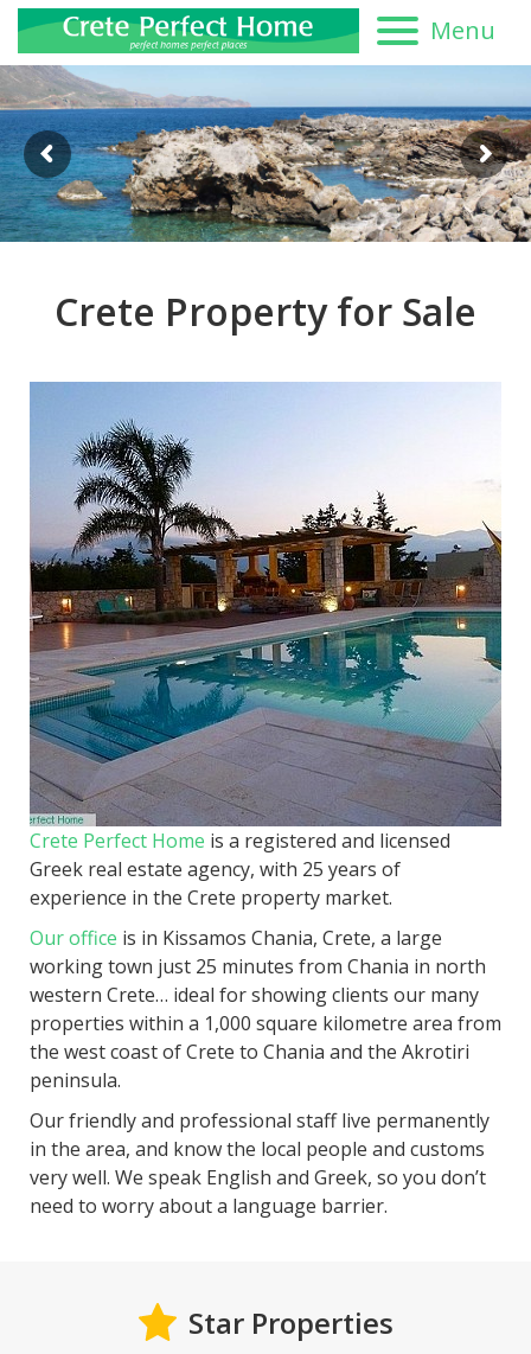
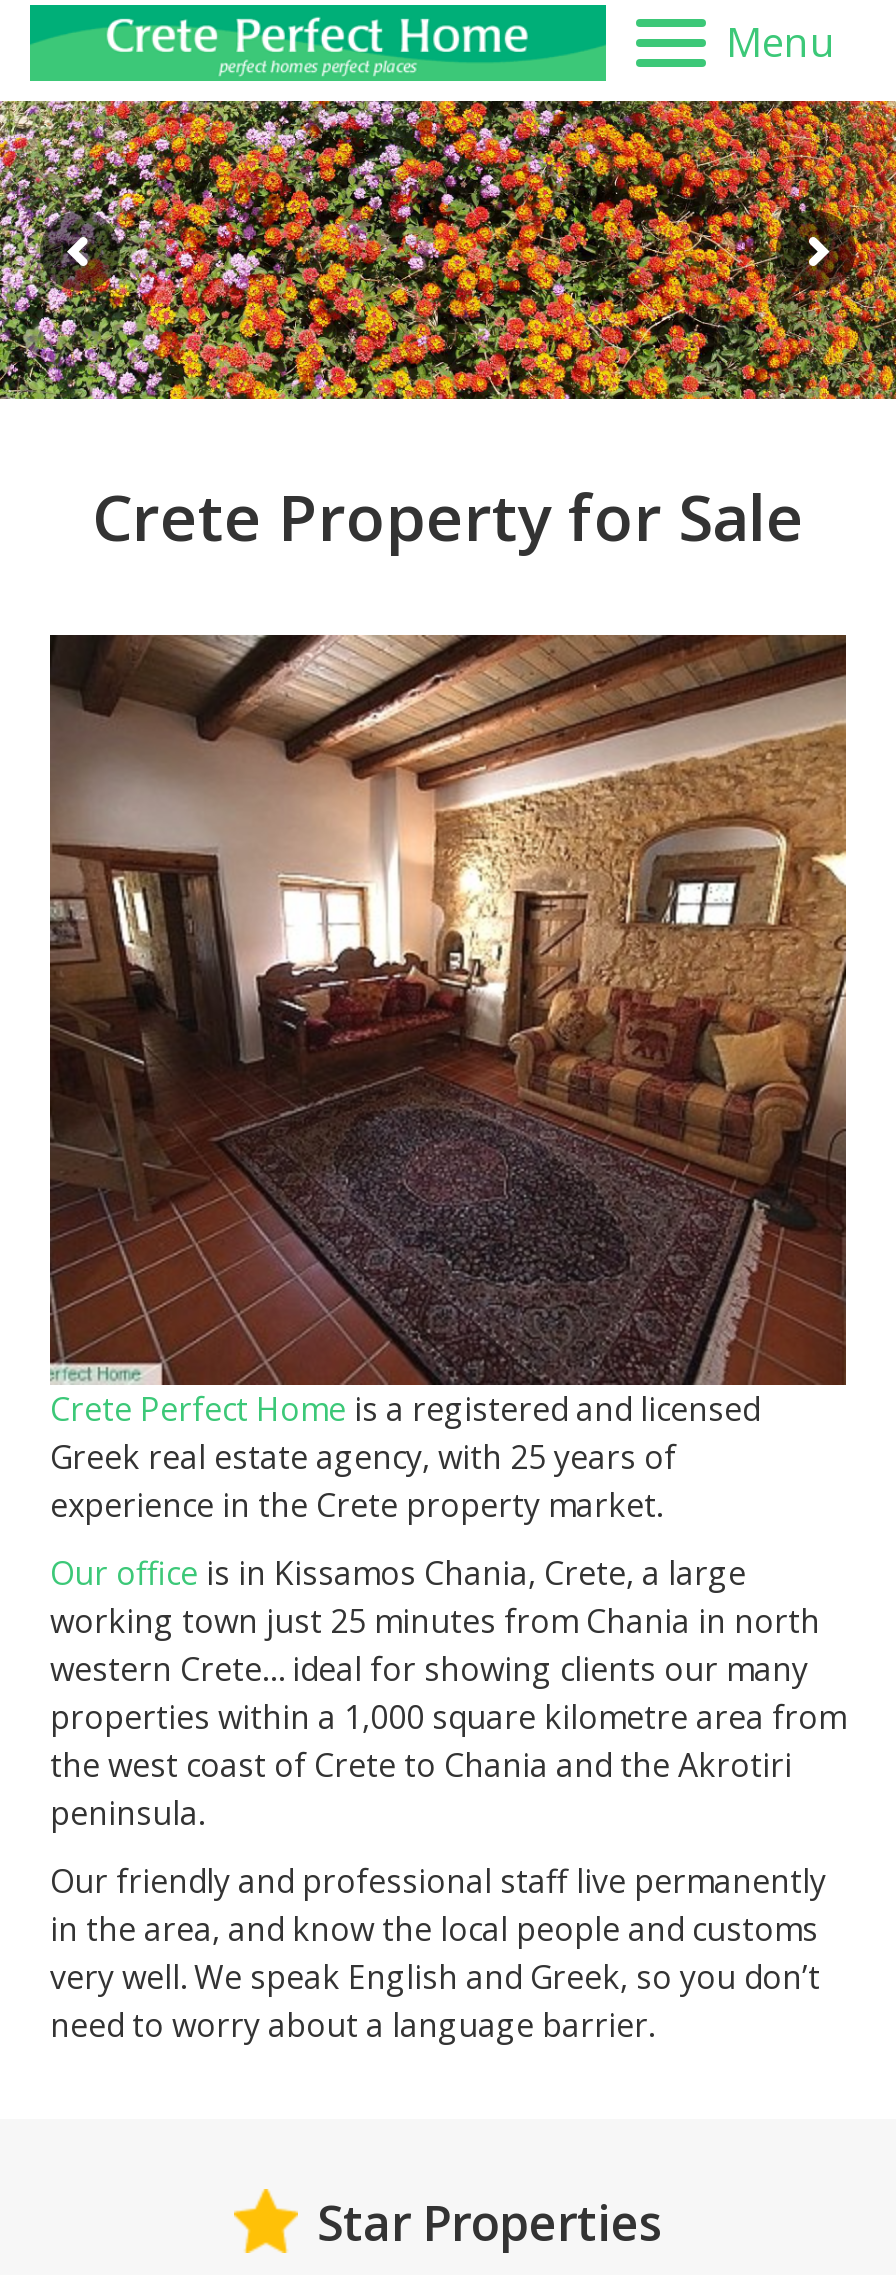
- [image]
+ [image]

- [image]
+ [image]
